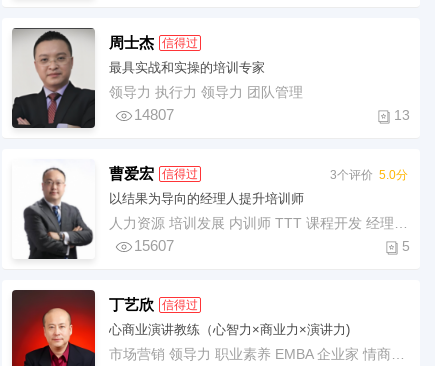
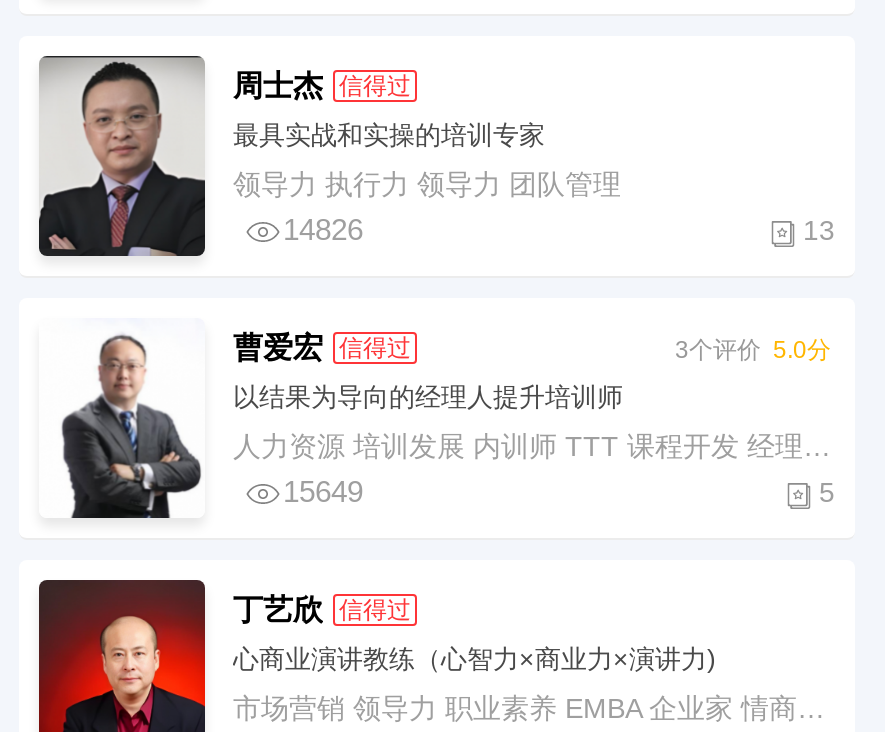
- 14807
+ 14826

- 15607
+ 15649
